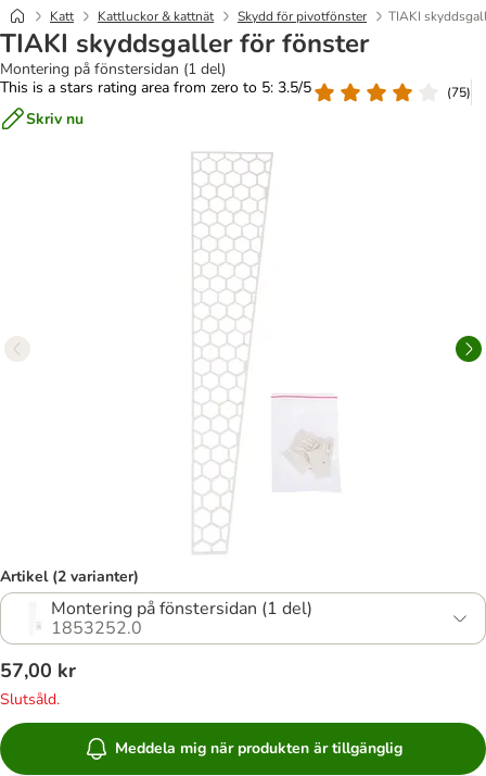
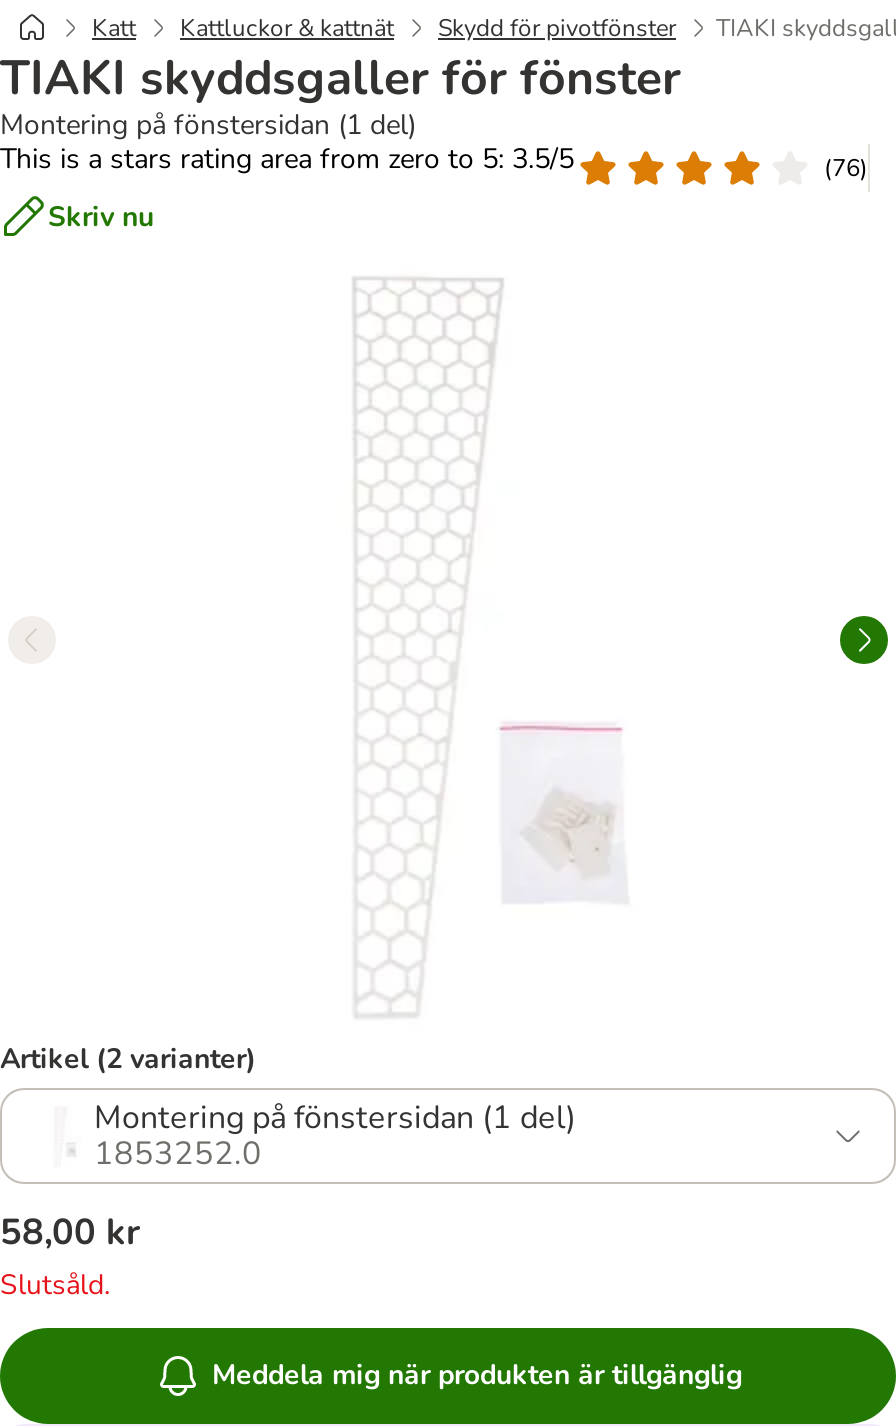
- (75)
+ (76)

- 57,00 kr
+ 58,00 kr
